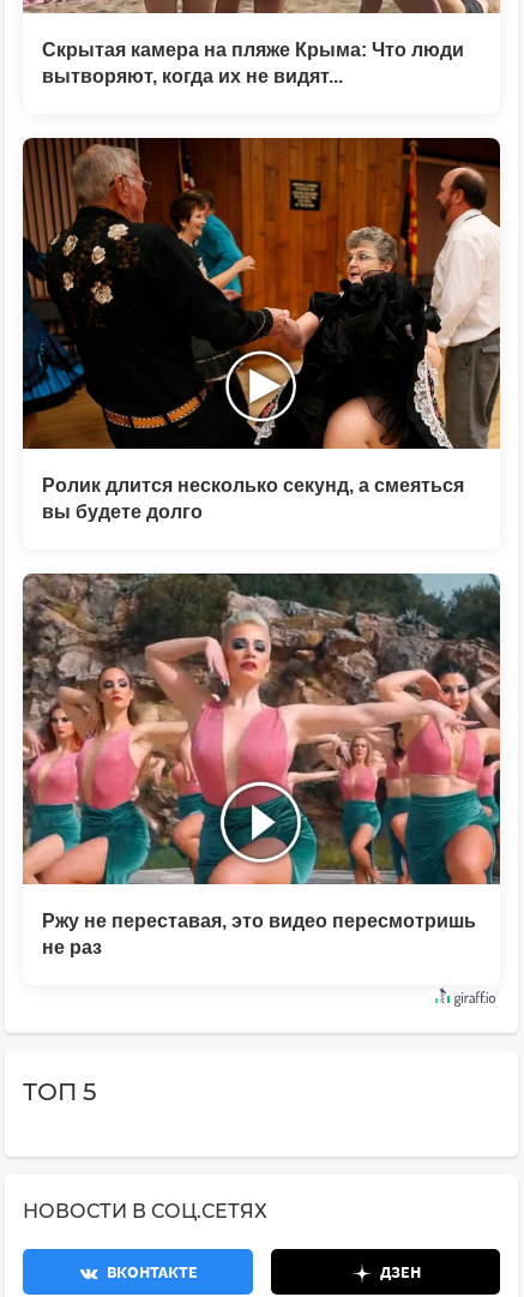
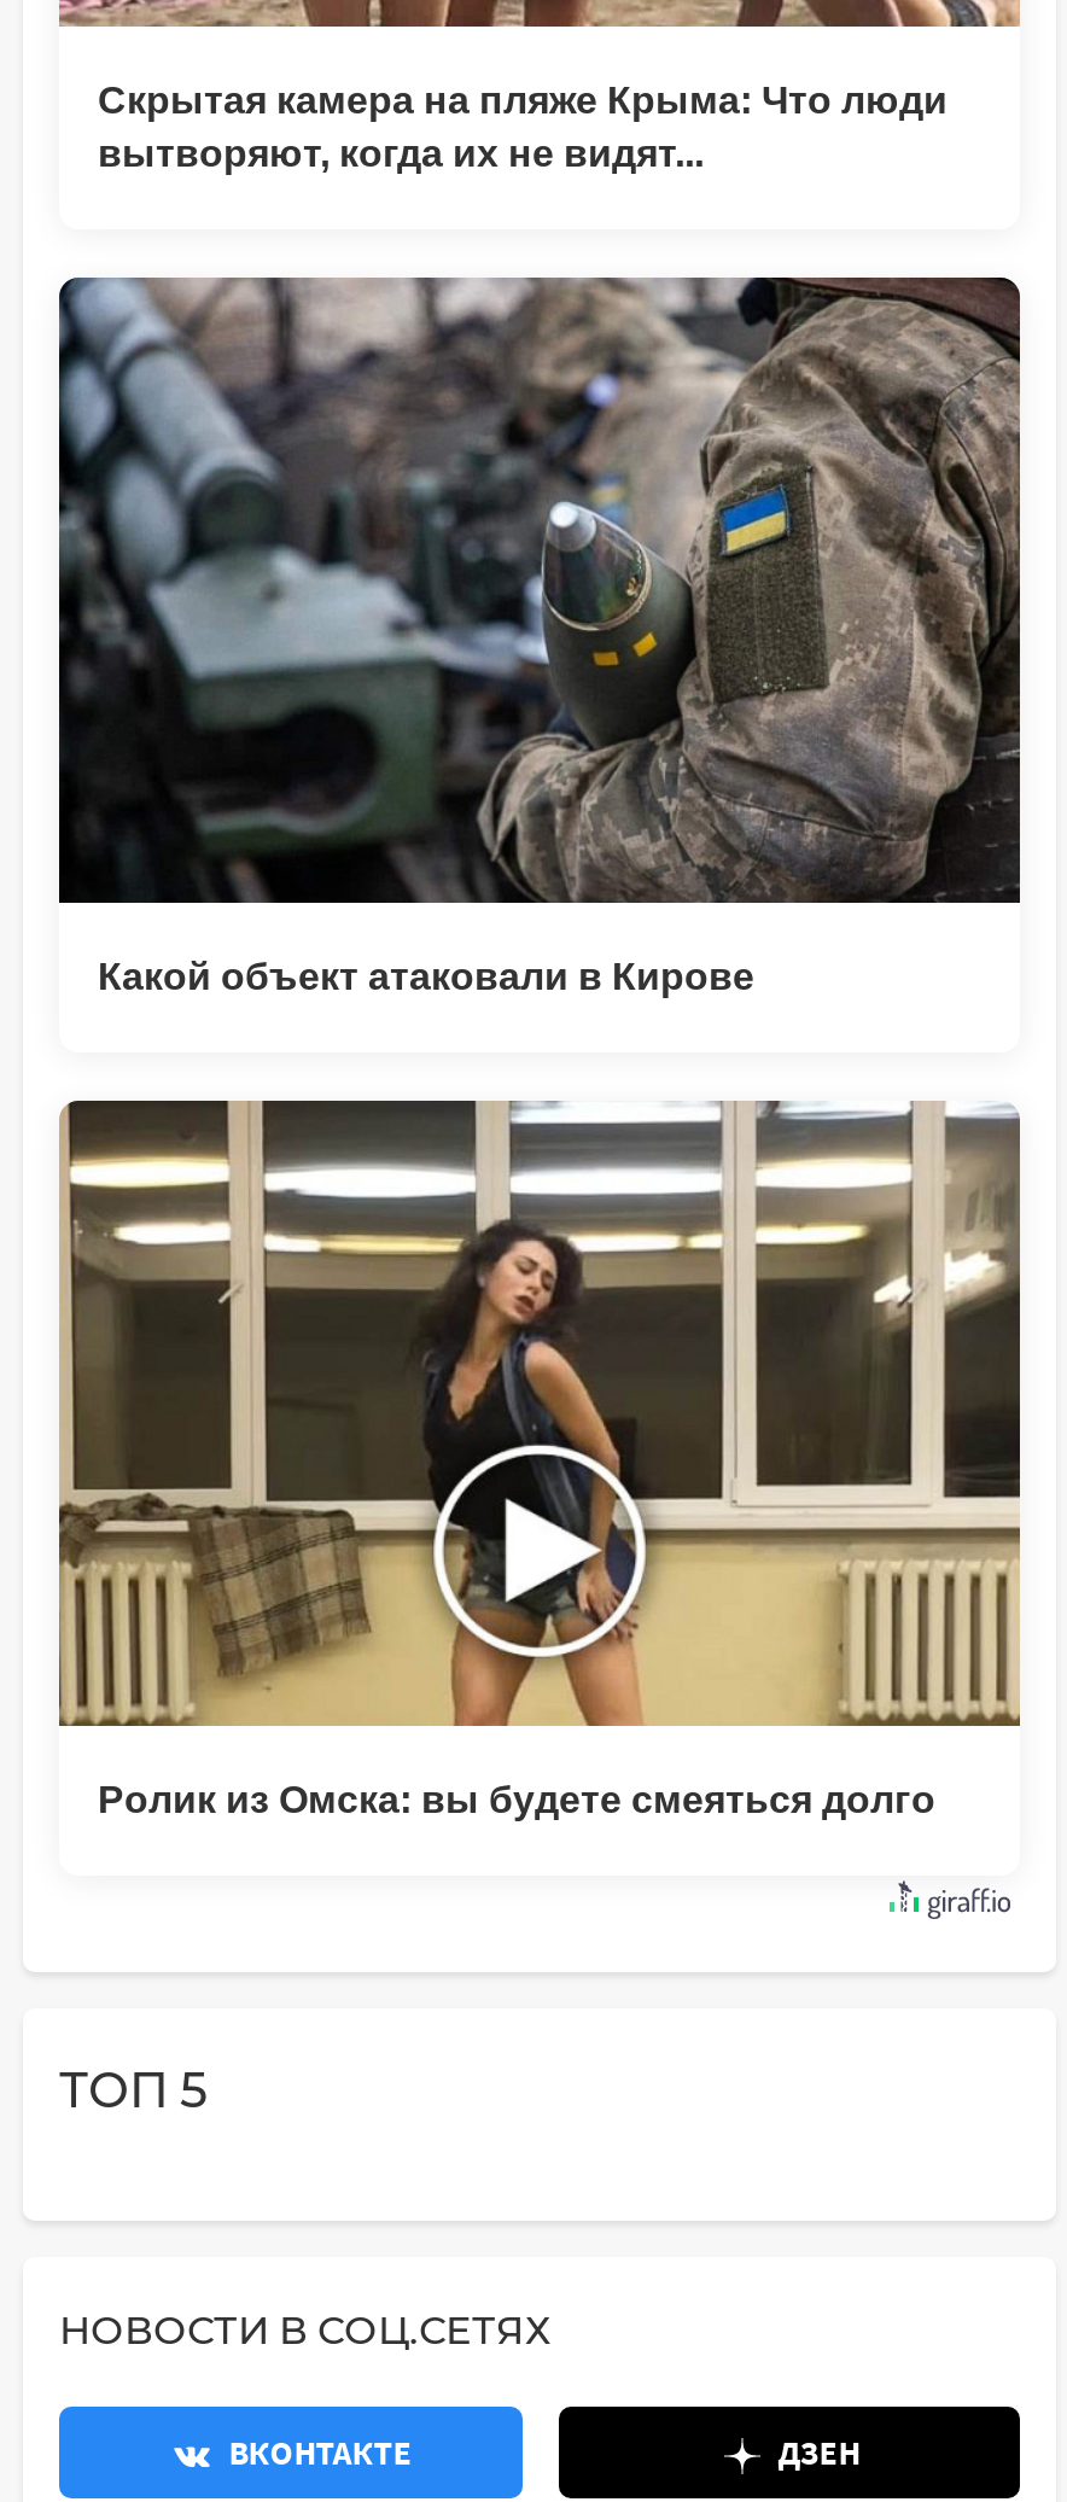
- [image]
- Ролик длится несколько секунд, а смеяться
- вы будете долго
+ [image]
+ Какой объект атаковали в Кирове

- [image]
- Ржу не переставая, это видео пересмотришь
- не раз
+ [image]
+ Ролик из Омска: вы будете смеяться долго
